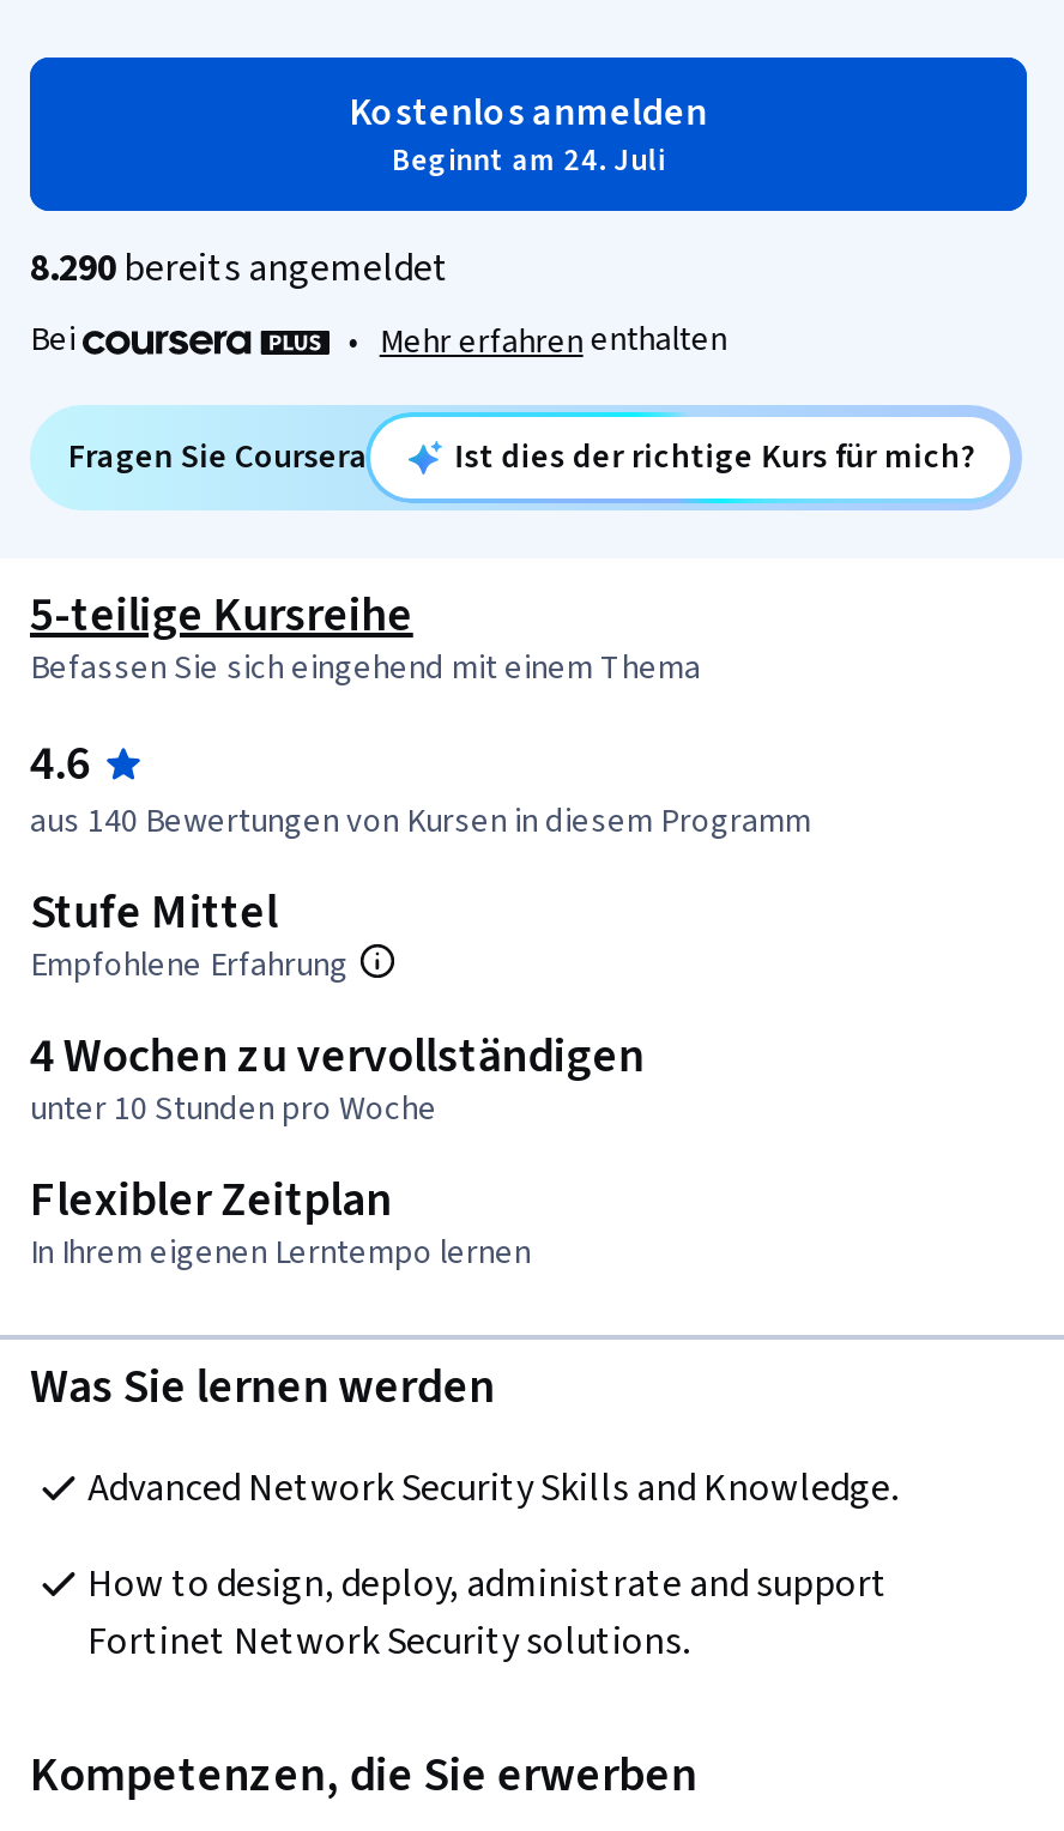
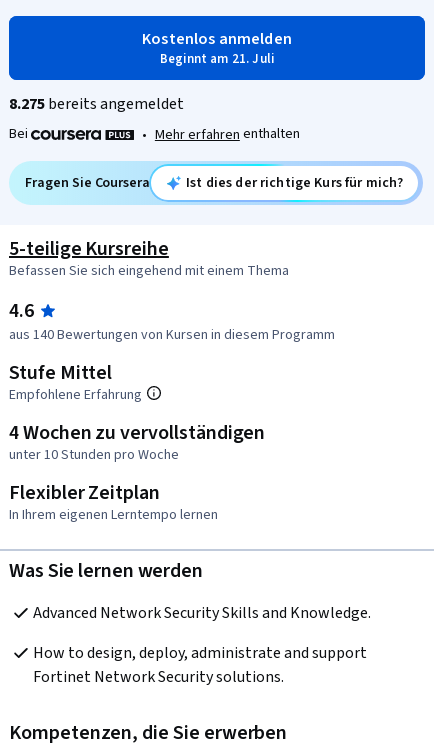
- Beginnt am 24. Juli
+ Beginnt am 21. Juli

- 8.290 bereits angemeldet
+ 8.275 bereits angemeldet
